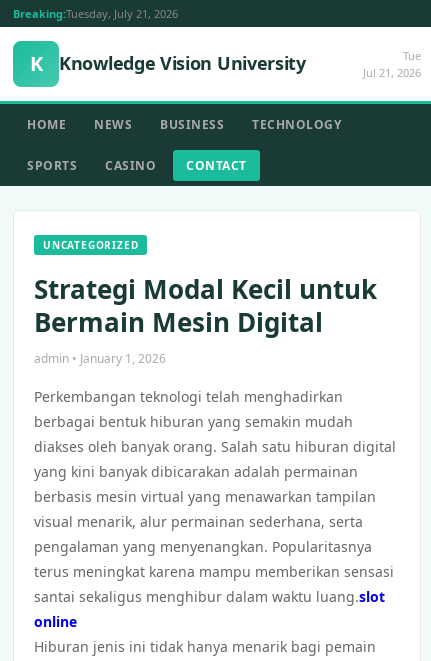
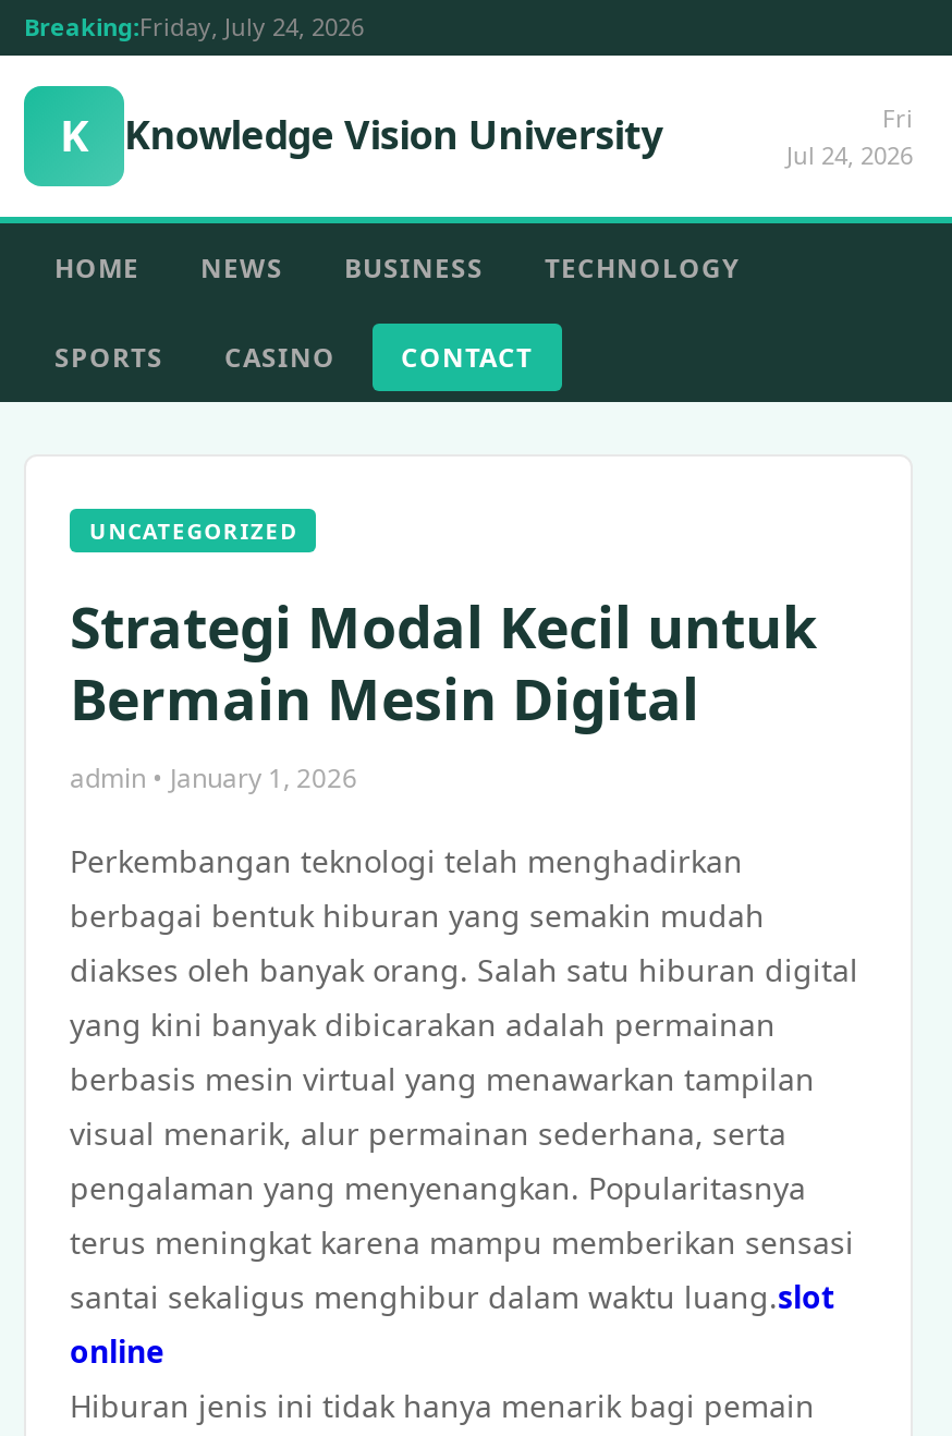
- Breaking:Tuesday, July 21, 2026
+ Breaking:Friday, July 24, 2026

- Tue
- Jul 21, 2026
+ Fri
+ Jul 24, 2026
